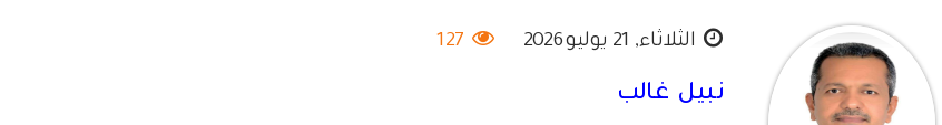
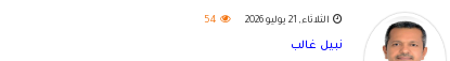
- 127
+ 54
